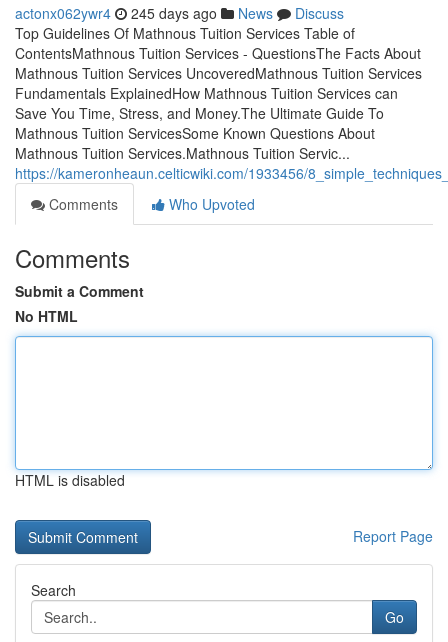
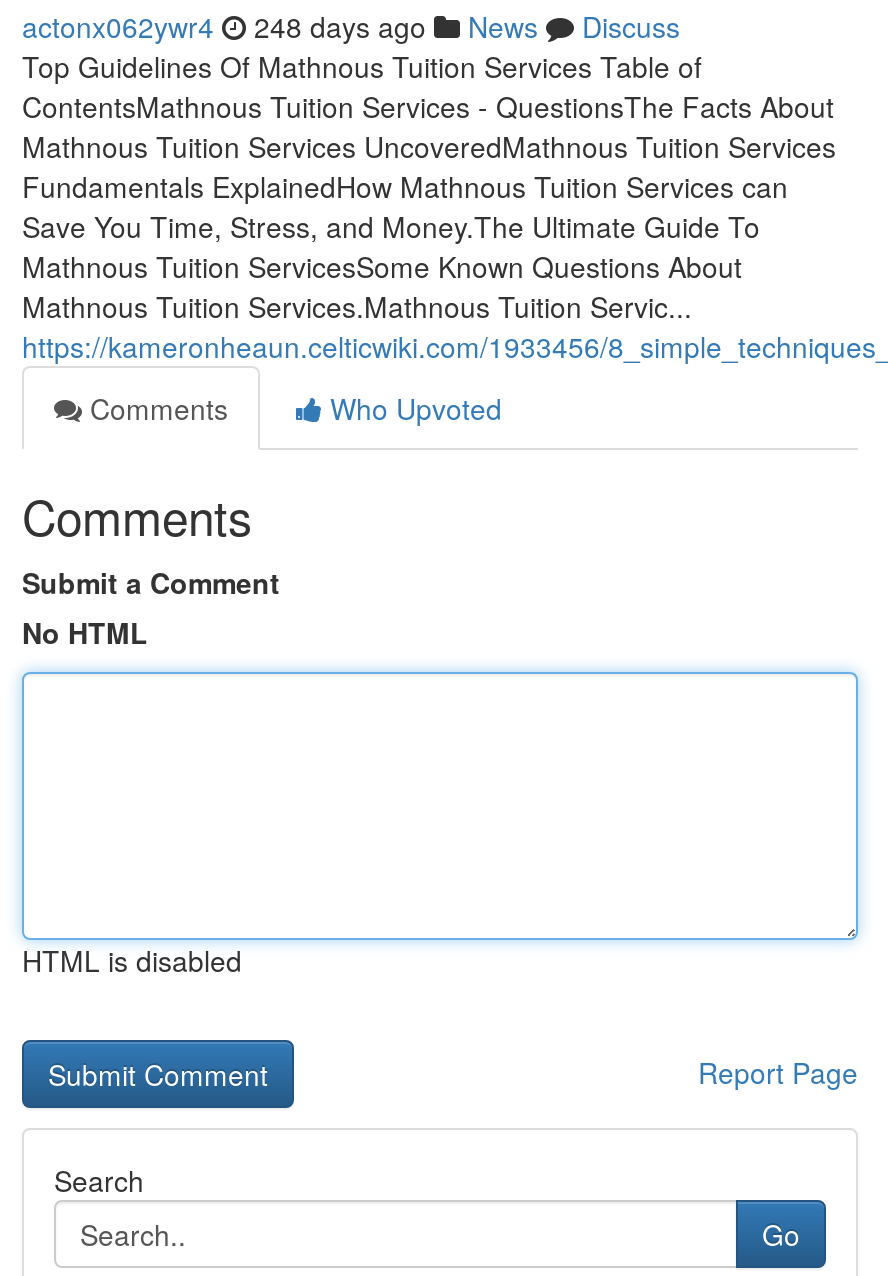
- actonx062ywr4 245 days ago News Discuss
+ actonx062ywr4 248 days ago News Discuss
